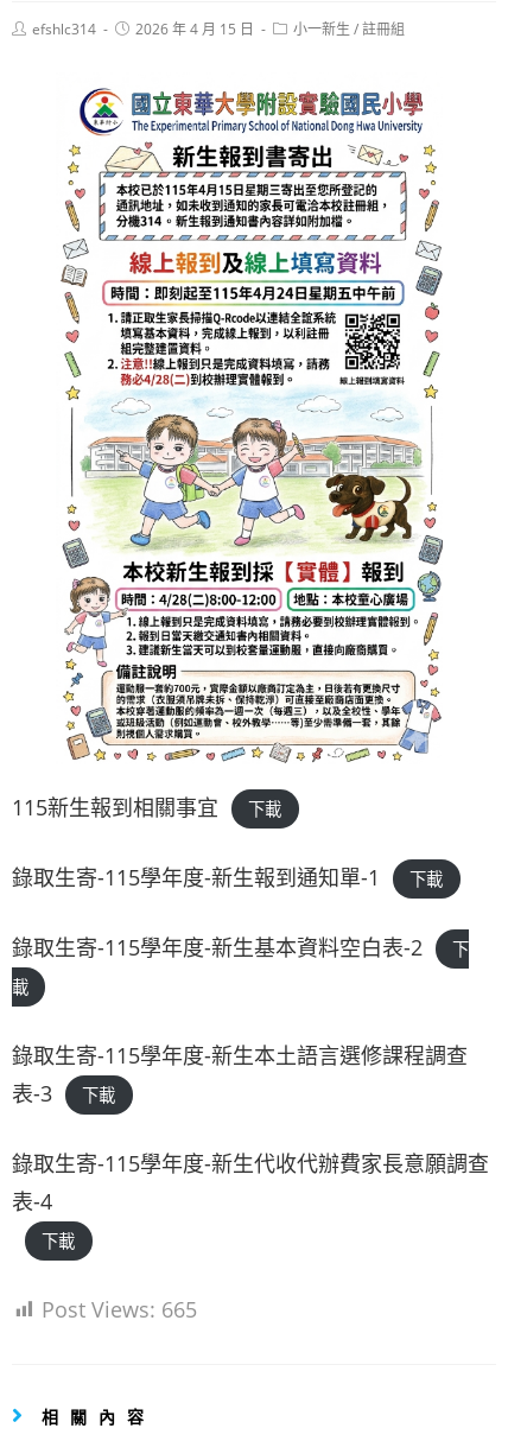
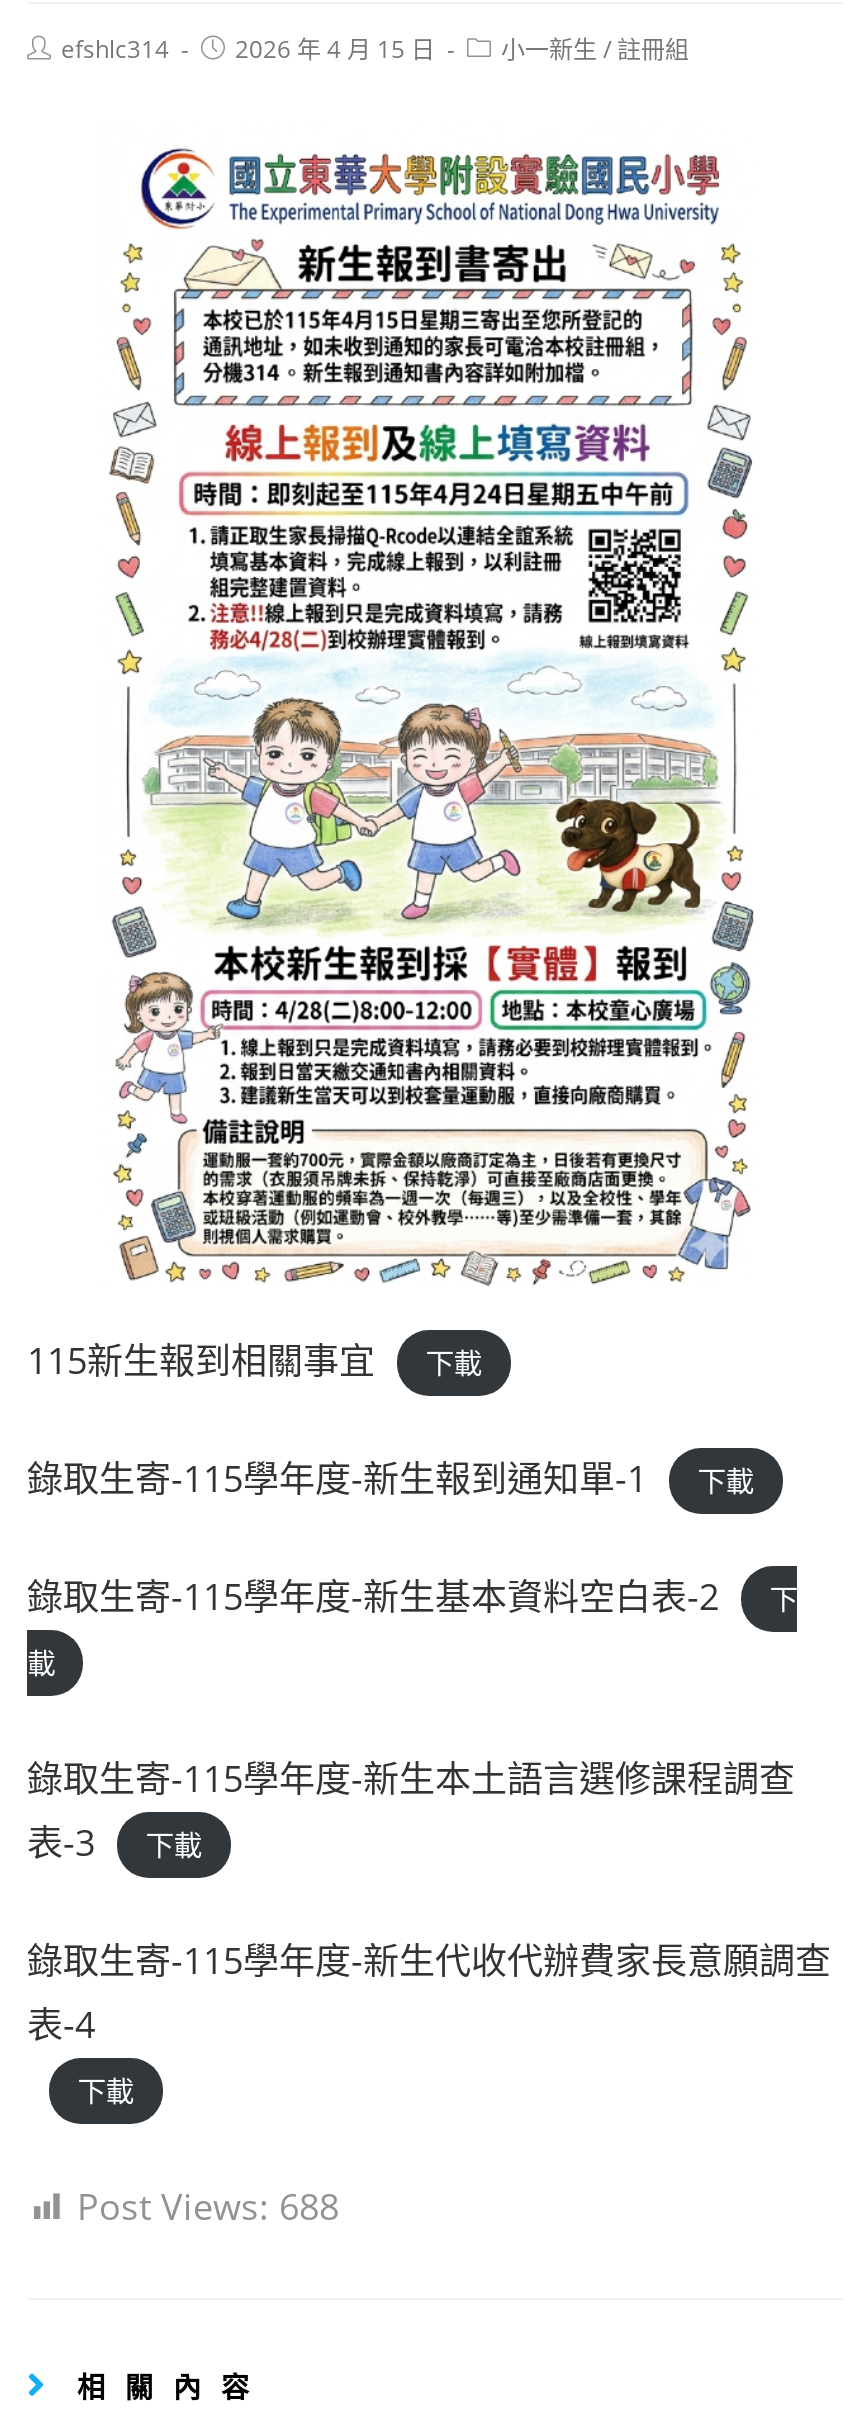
- Post Views: 665
+ Post Views: 688
